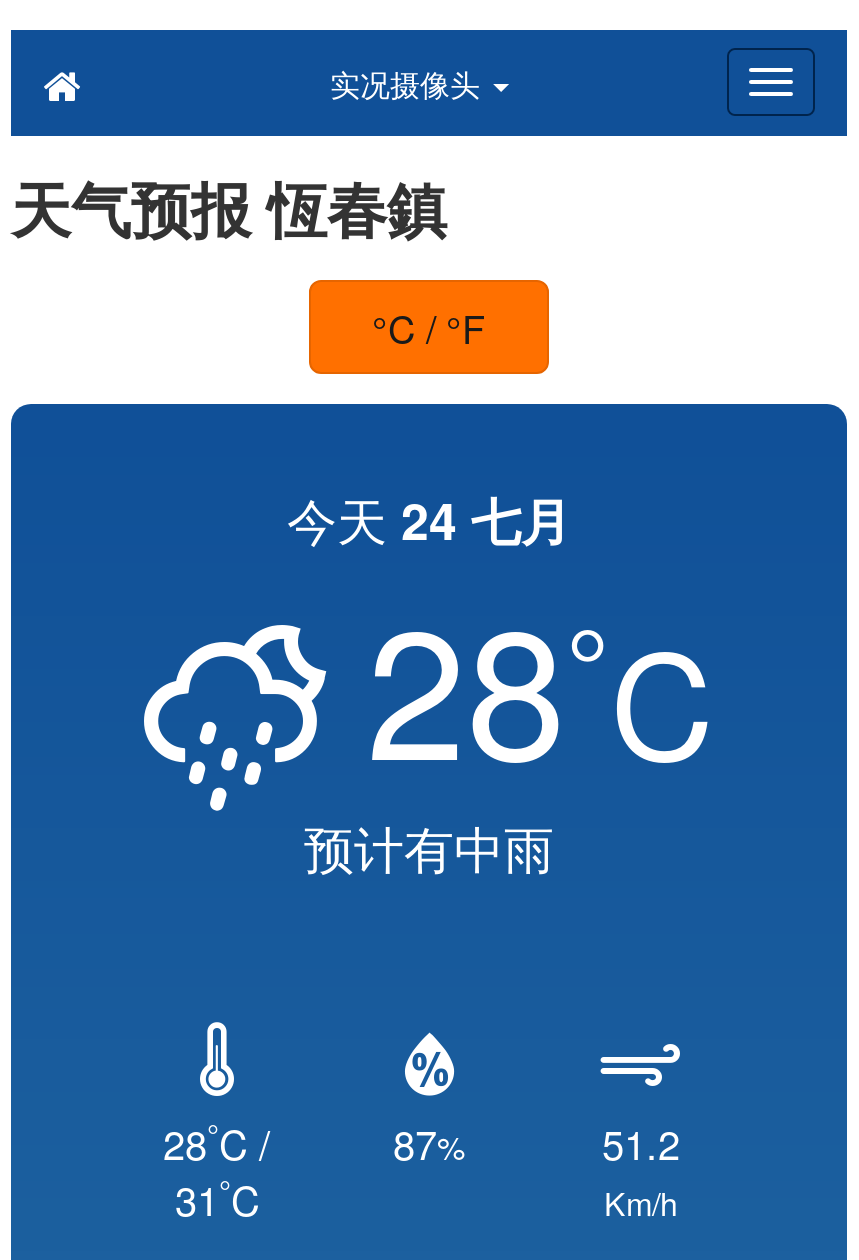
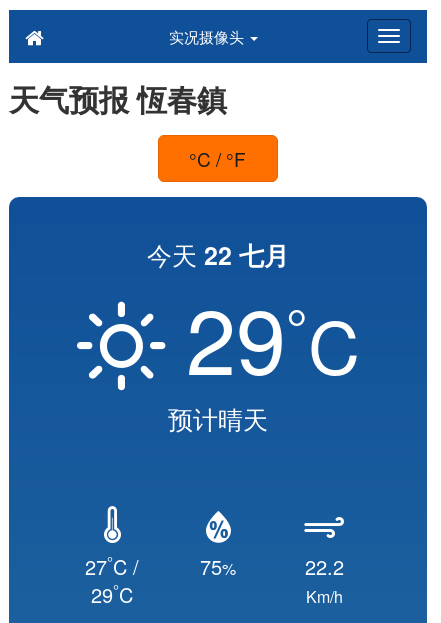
- [image]
- 今天24 七月
- 28°C
- 预计有中雨
+ [image]
+ 今天22 七月
+ 29°C
+ 预计晴天

- 28°C /
- 31°C
+ 27°C /
+ 29°C

- 87%
- 51.2
+ 75%
+ 22.2
